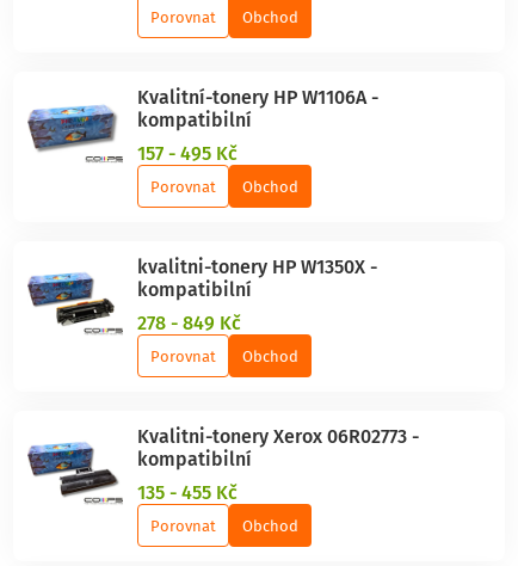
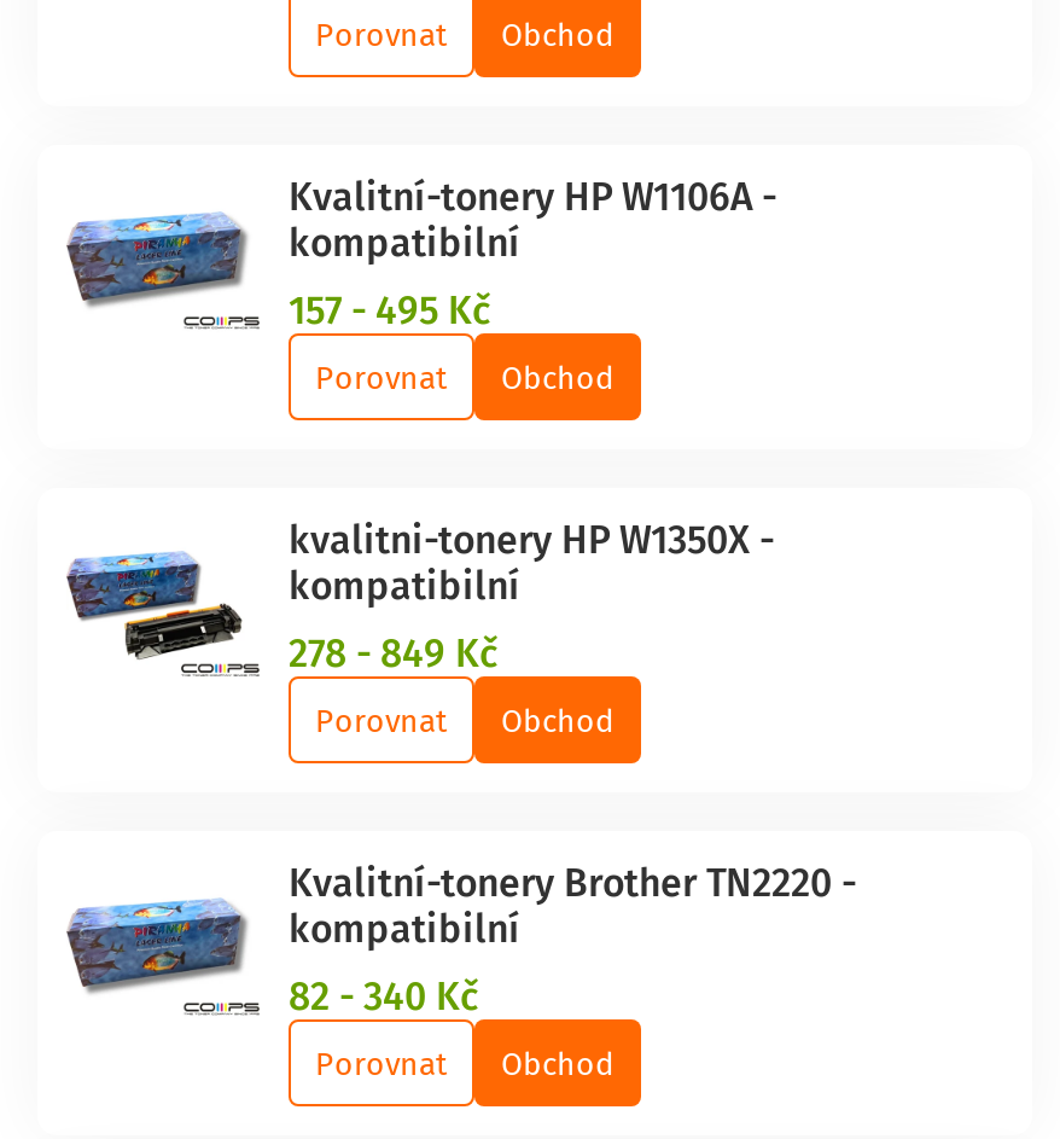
- [image]
- Kvalitni-tonery Xerox 06R02773 -
+ [image]
+ Kvalitní-tonery Brother TN2220 -

- 135 - 455 Kč
+ 82 - 340 Kč
